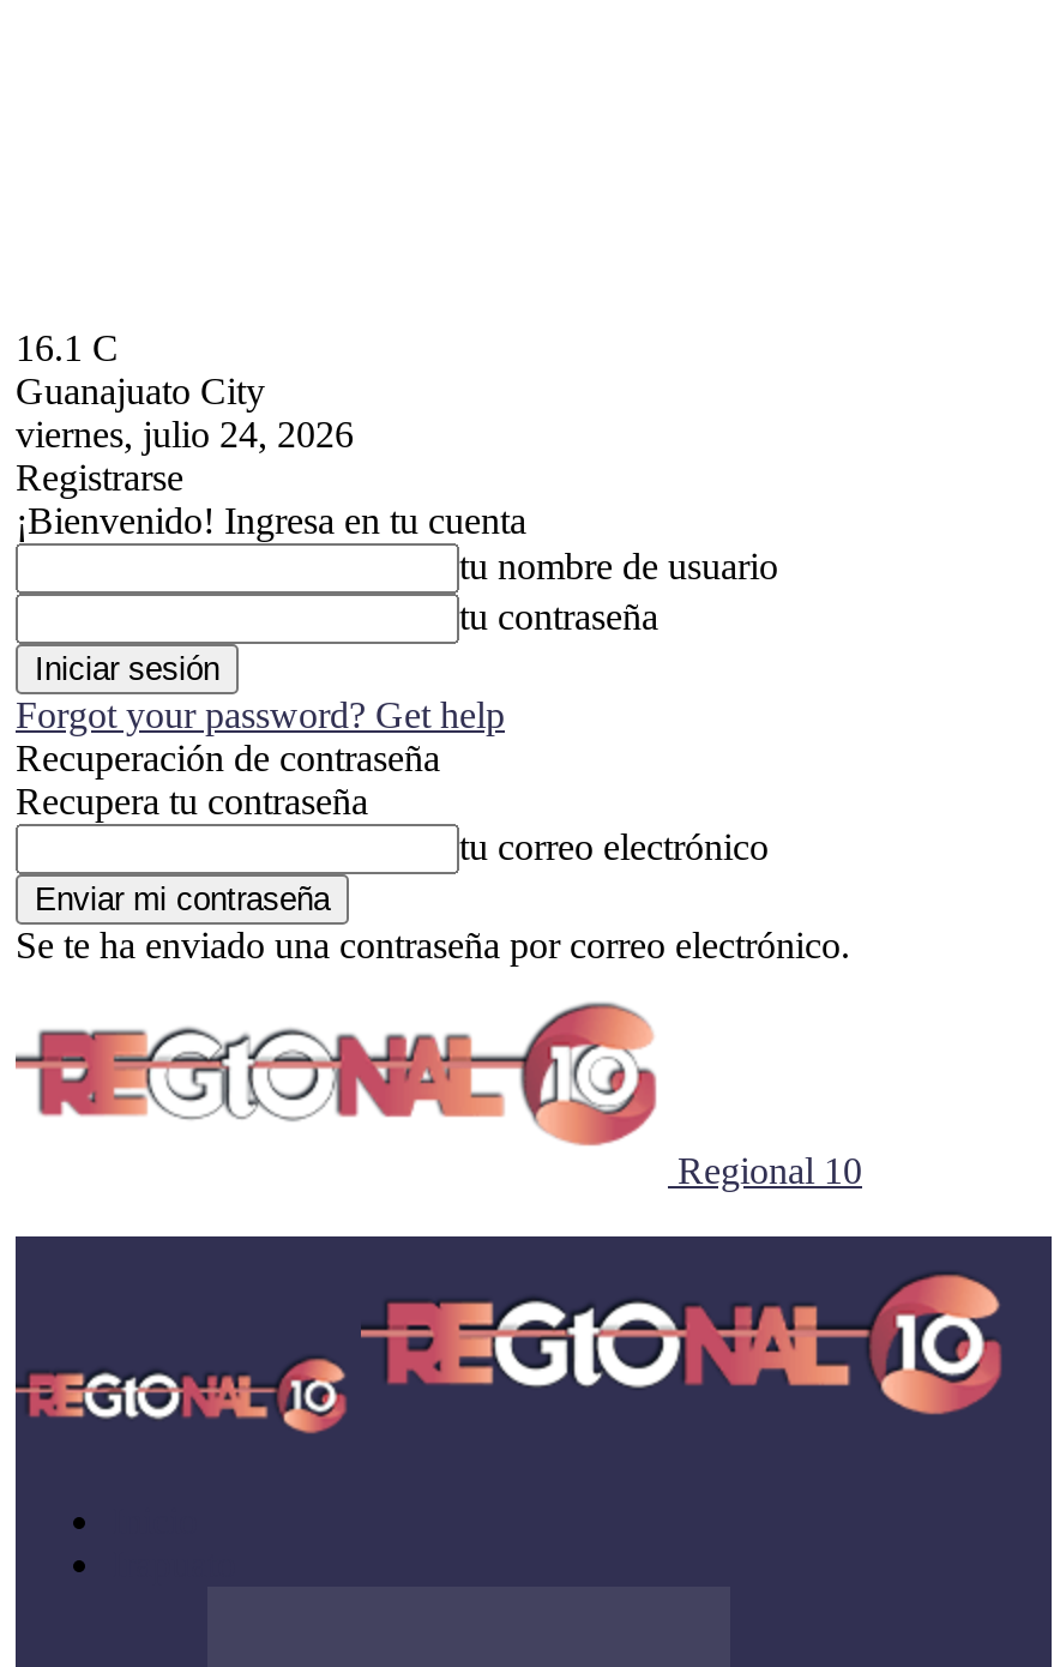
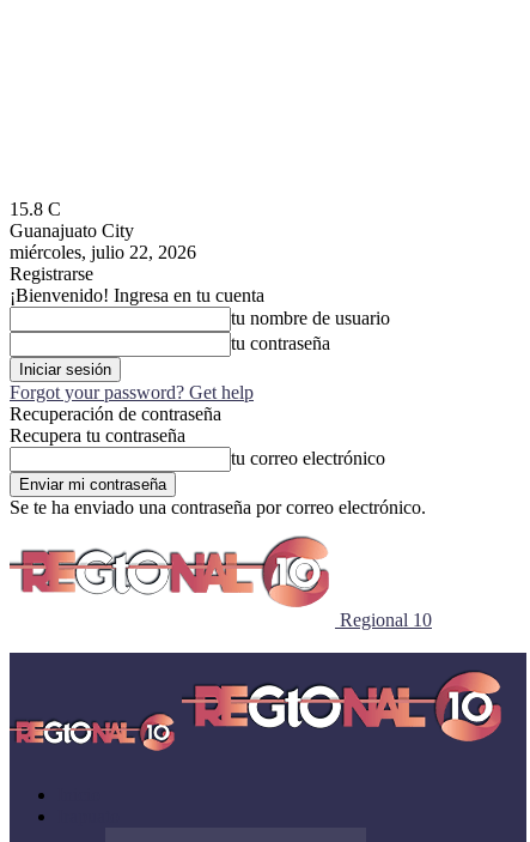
- 16.1 C
+ 15.8 C

- viernes, julio 24, 2026
+ miércoles, julio 22, 2026
